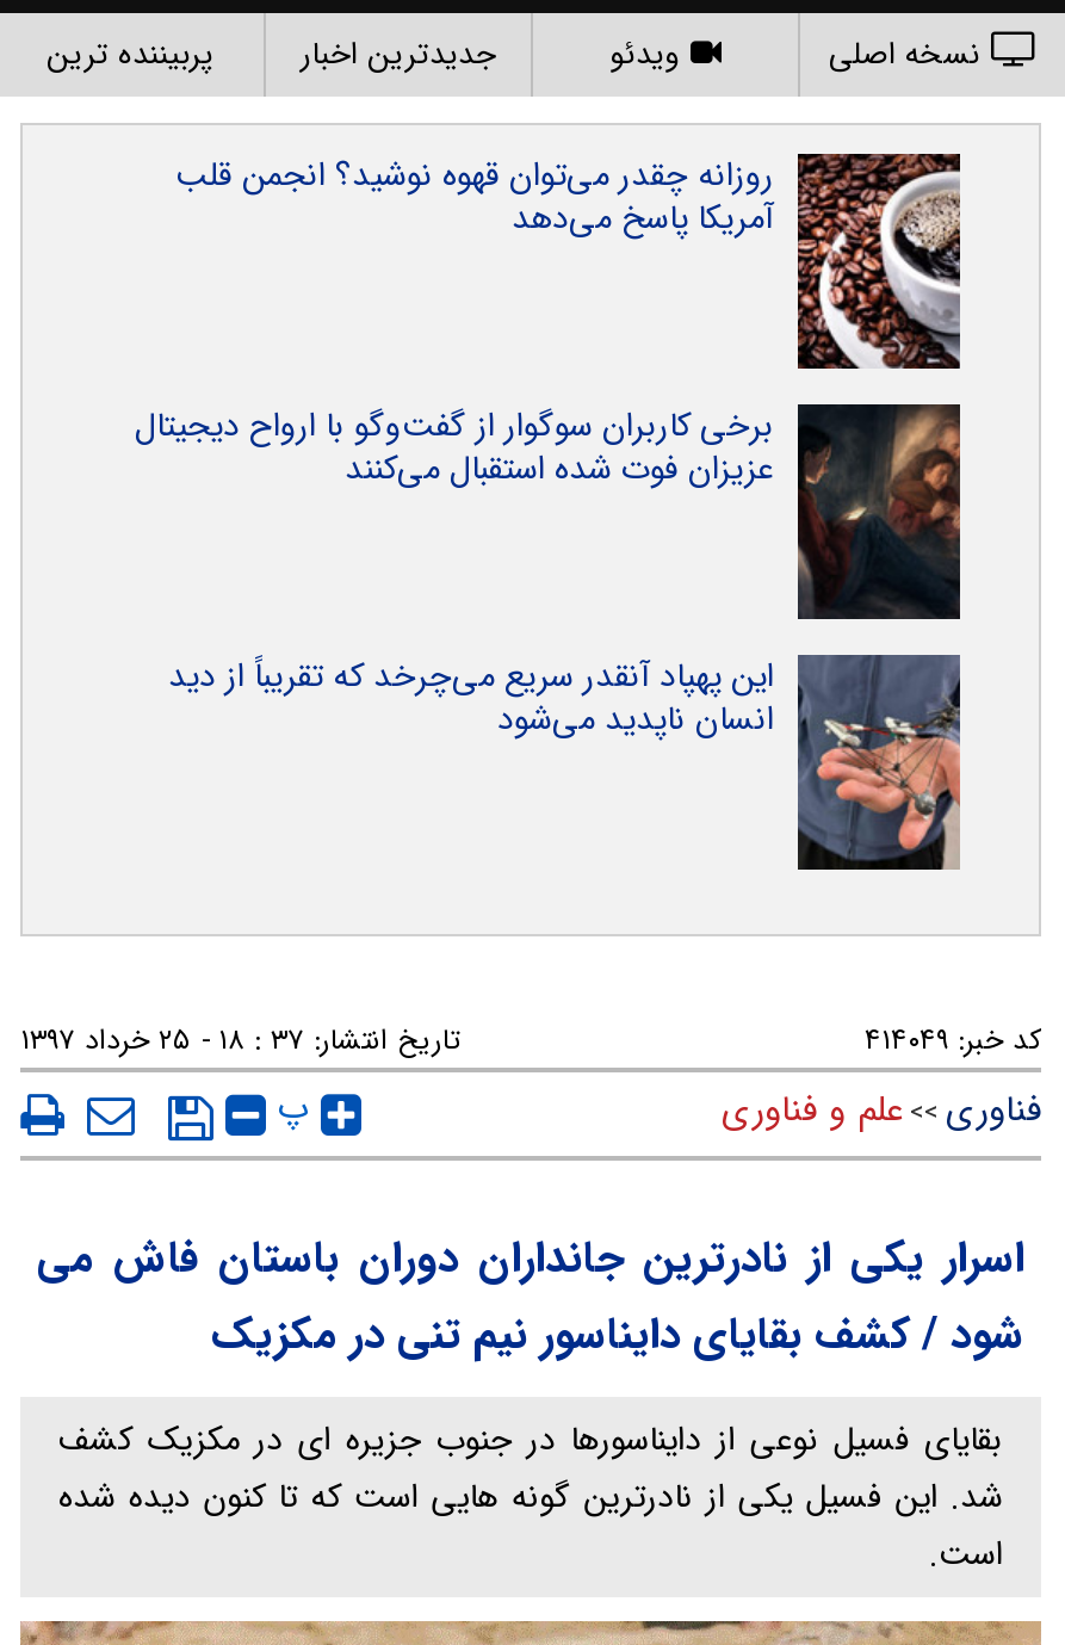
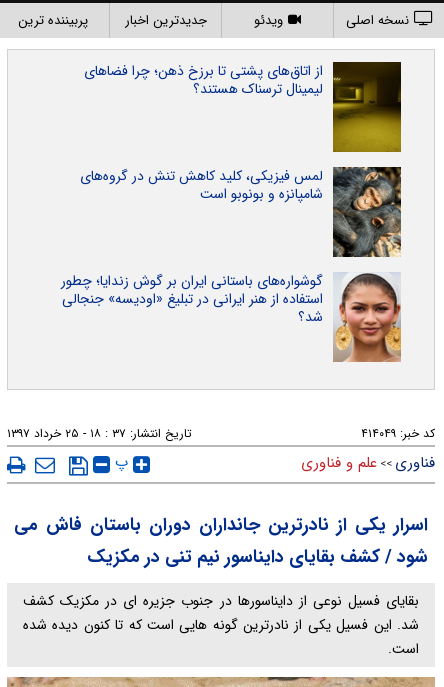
- [image]
- روزانه چقدر می‌توان قهوه نوشید؟ انجمن قلب
- آمریکا پاسخ می‌دهد
+ [image]
+ از اتاق‌های پشتی تا برزخ ذهن؛ چرا فضاهای
+ لیمینال ترسناک هستند؟

- [image]
- برخی کاربران سوگوار از گفت‌وگو با ارواح دیجیتال
- عزیزان فوت شده استقبال می‌کنند
+ [image]
+ لمس فیزیکی، کلید کاهش تنش در گروه‌های
+ شامپانزه و بونوبو است

- [image]
- این پهپاد آنقدر سریع می‌چرخد که تقریباً از دید
- انسان ناپدید می‌شود
+ [image]
+ گوشواره‌های باستانی ایران بر گوش زندایا؛ چطور
+ استفاده از هنر ایرانی در تبلیغ «اودیسه» جنجالی
+ شد؟
